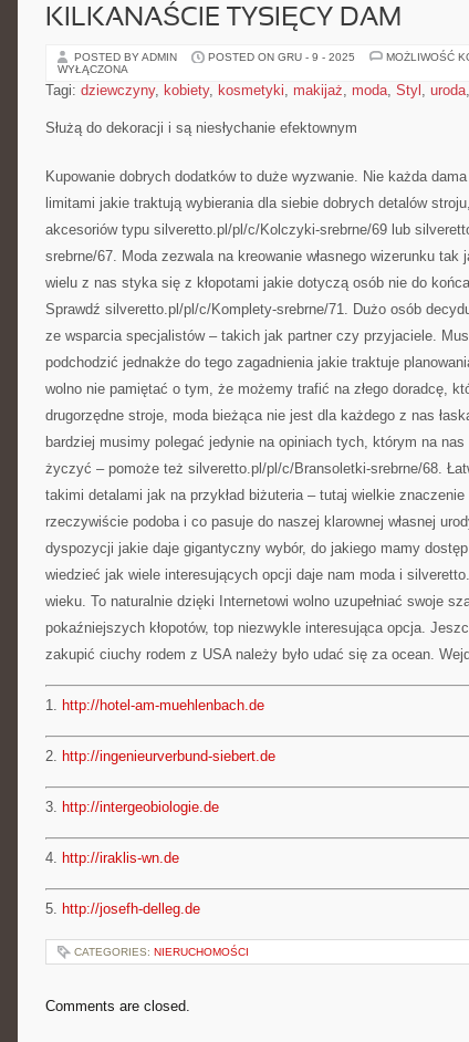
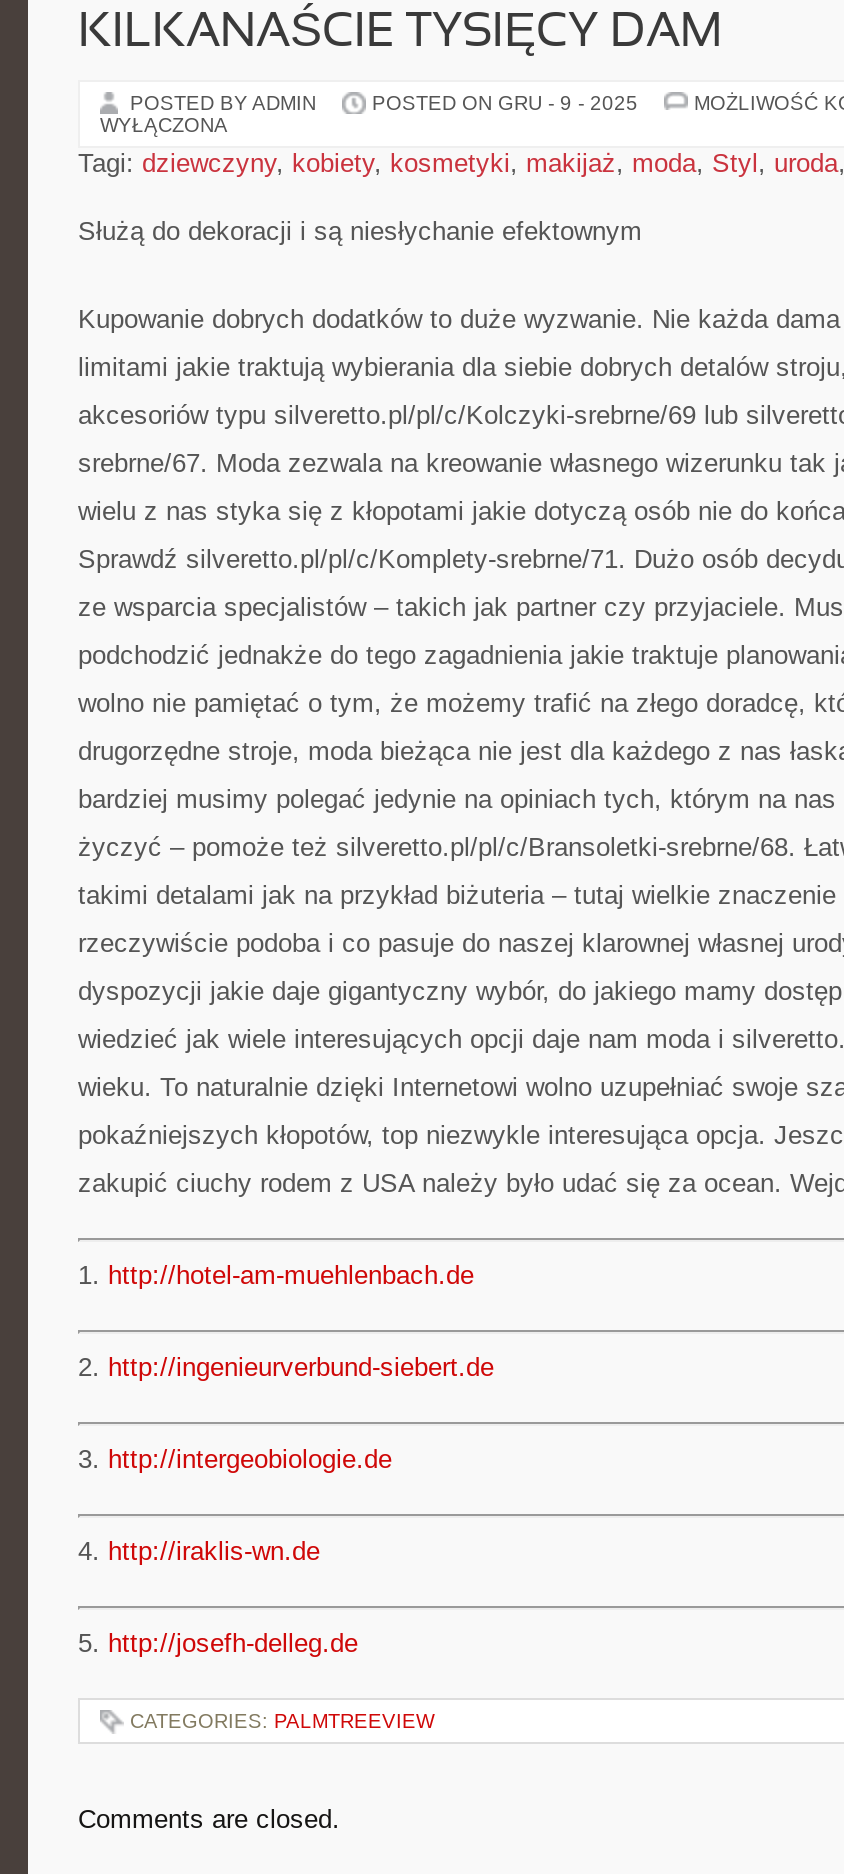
- CATEGORIES: NIERUCHOMOŚCI
+ CATEGORIES: PALMTREEVIEW
